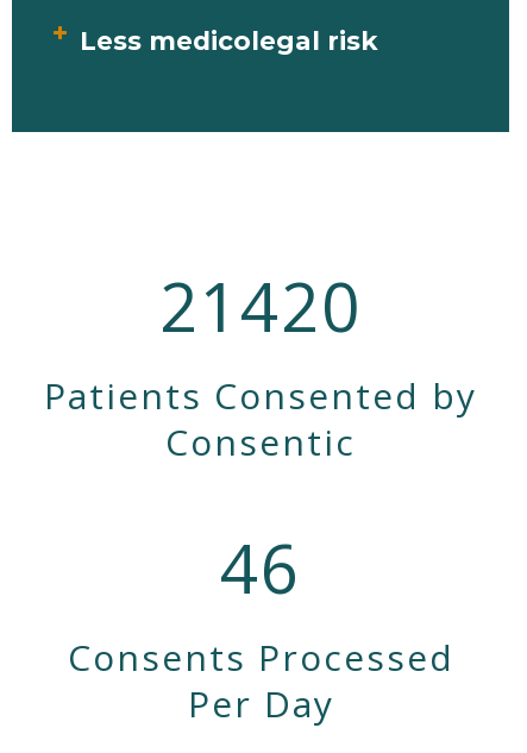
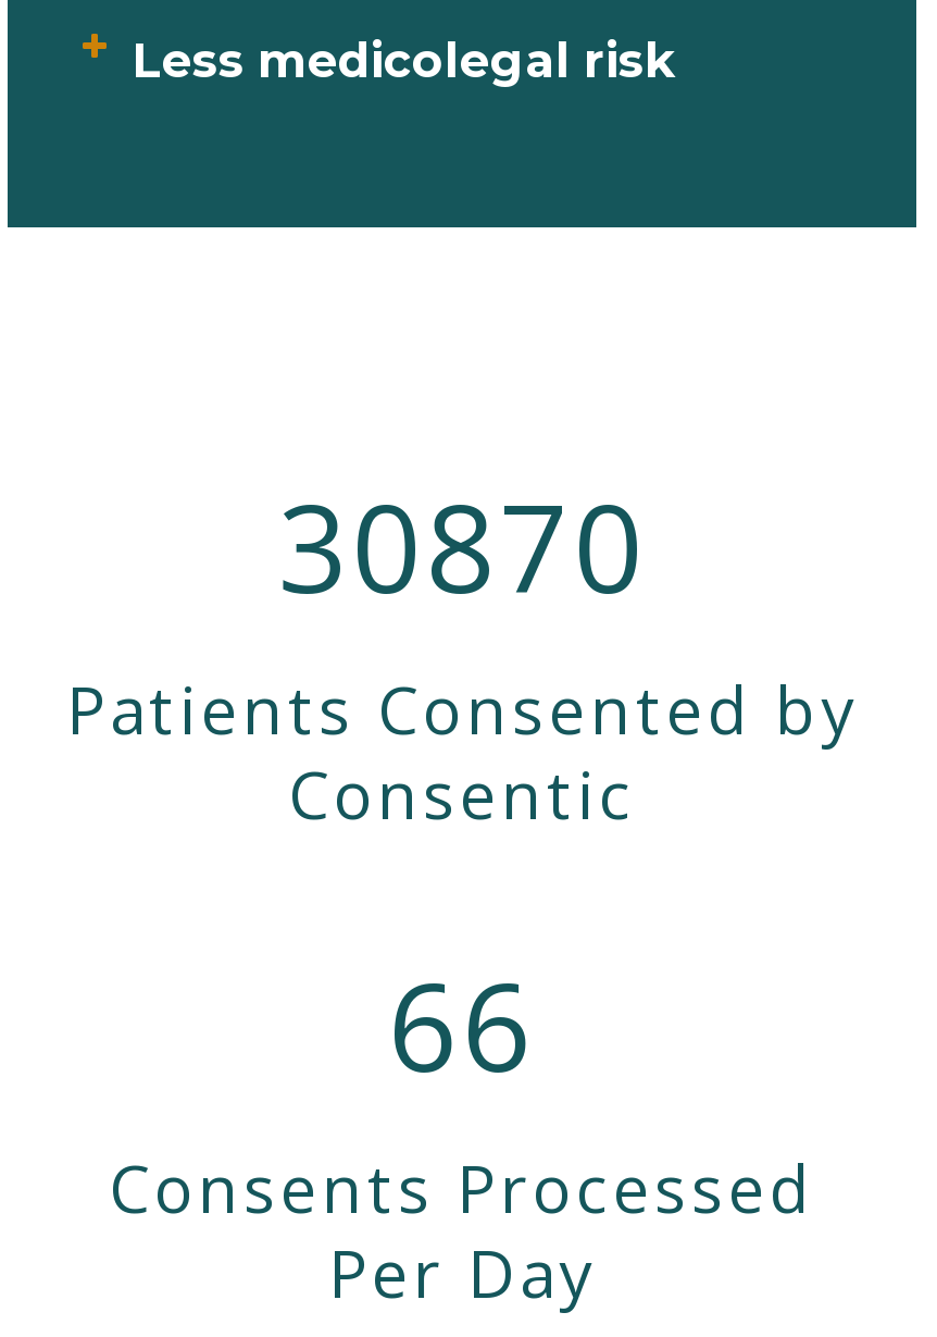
- 21420
+ 30870

- 46
+ 66
